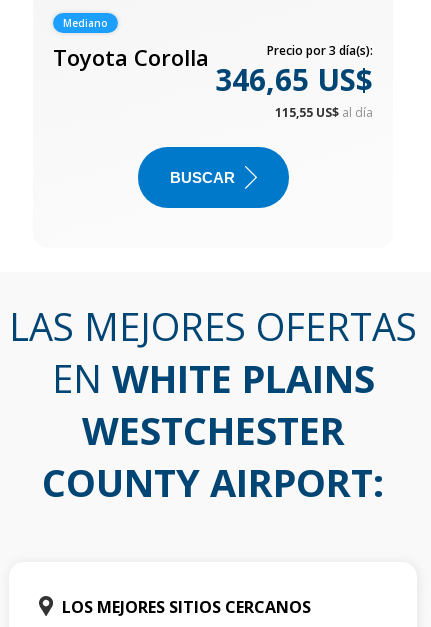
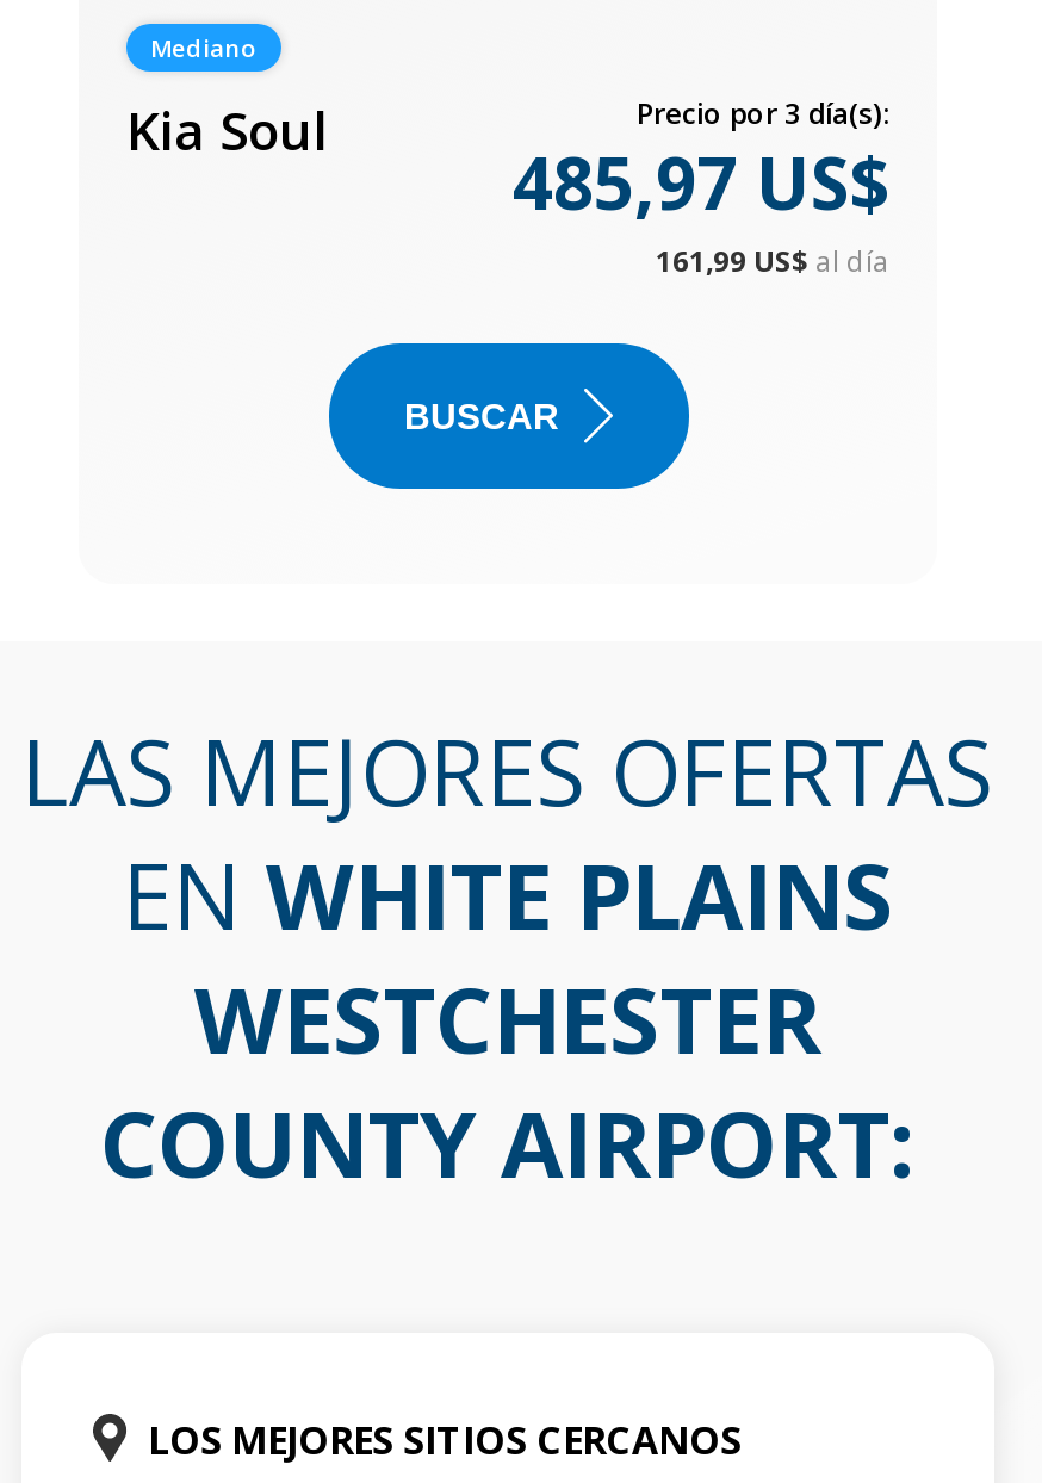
- Toyota Corolla
+ Kia Soul

- 346,65 US$
+ 485,97 US$

- 115,55 US$ al día
+ 161,99 US$ al día
